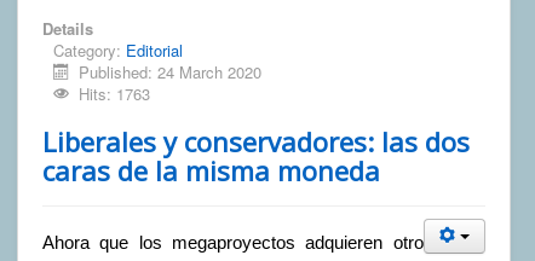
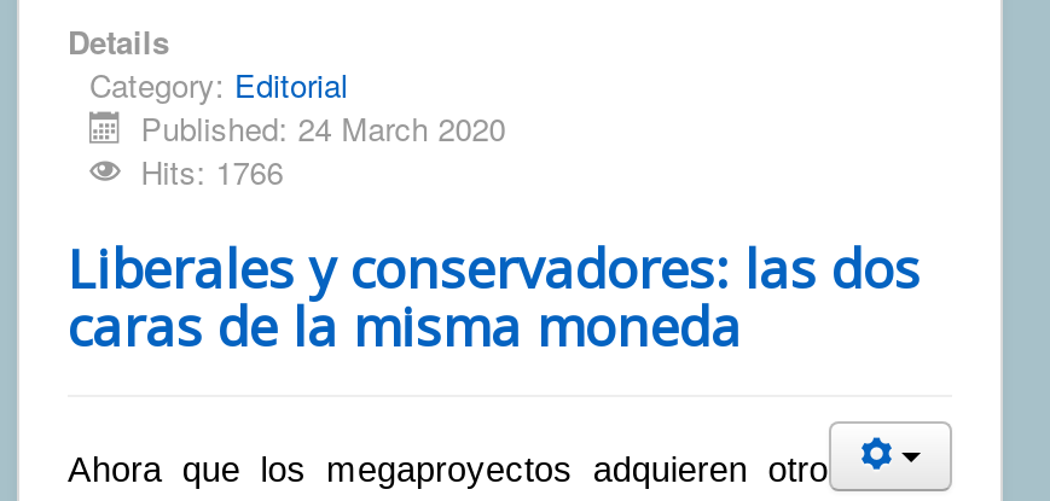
- Hits: 1763
+ Hits: 1766
